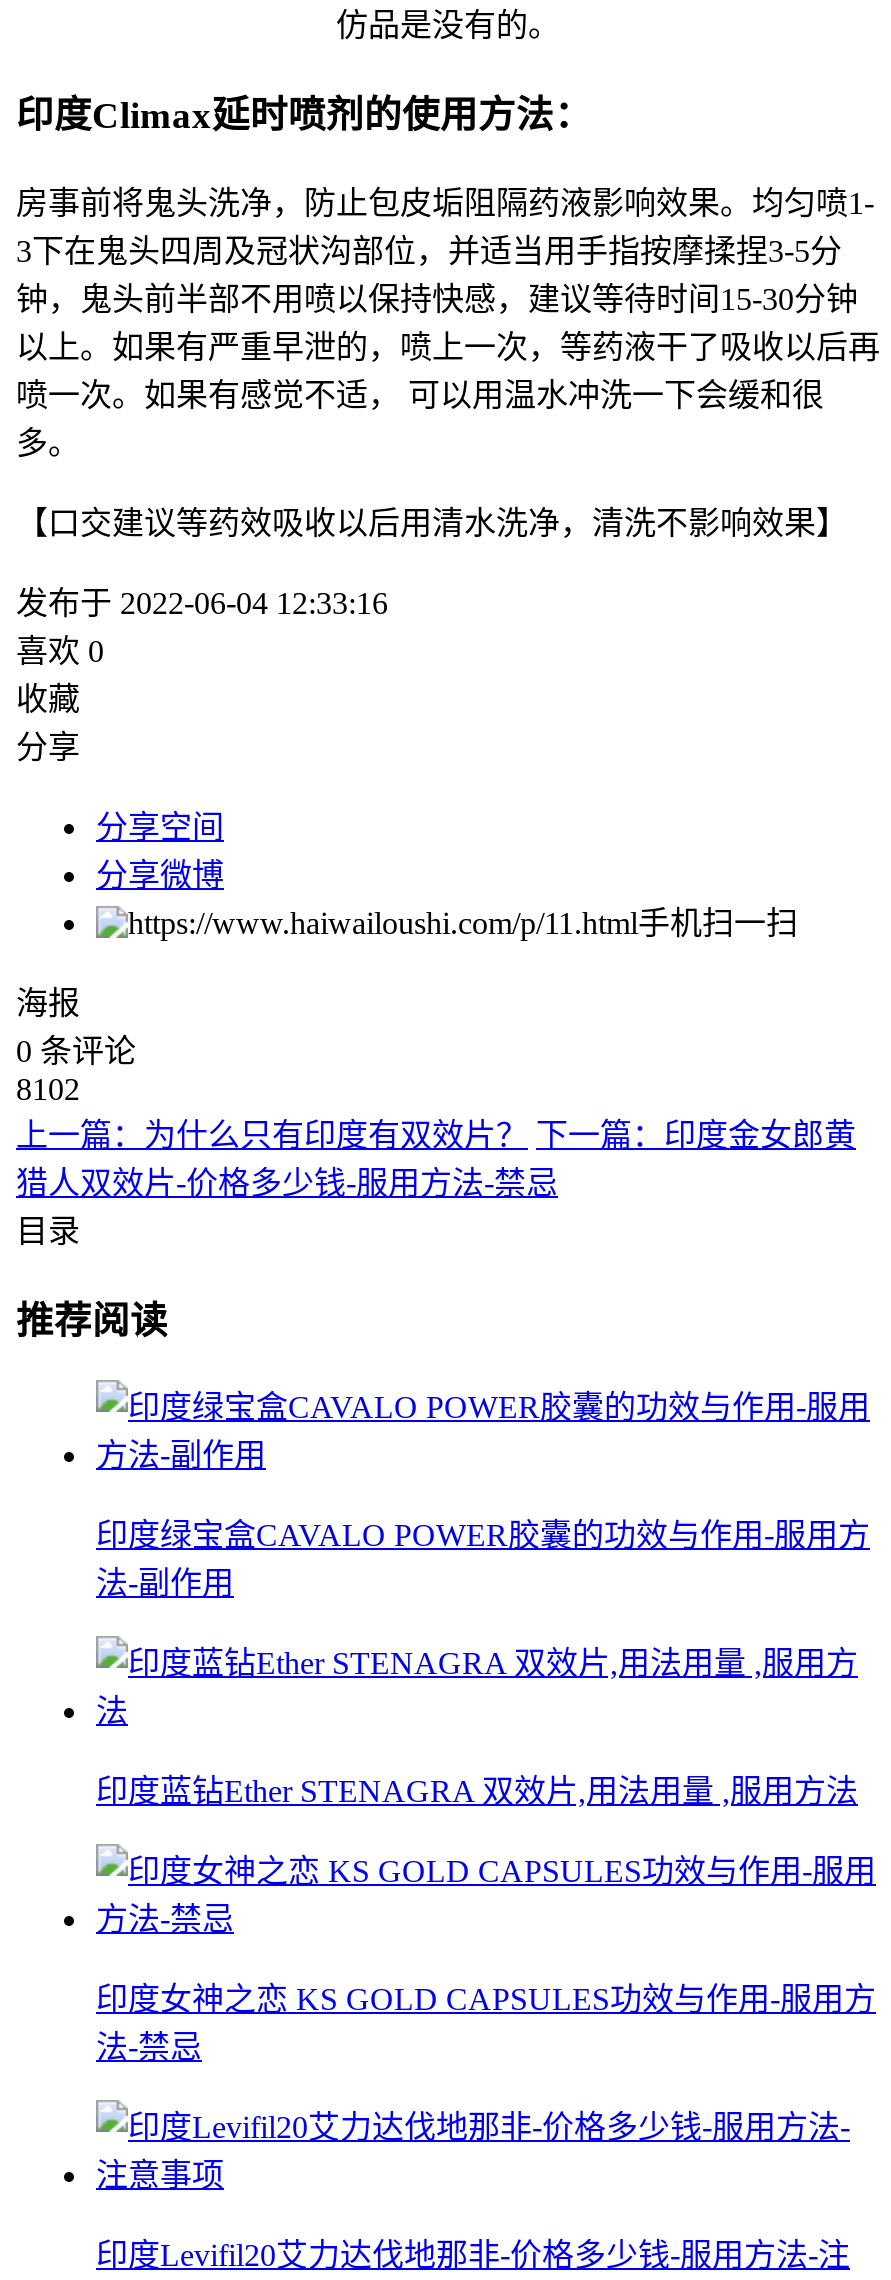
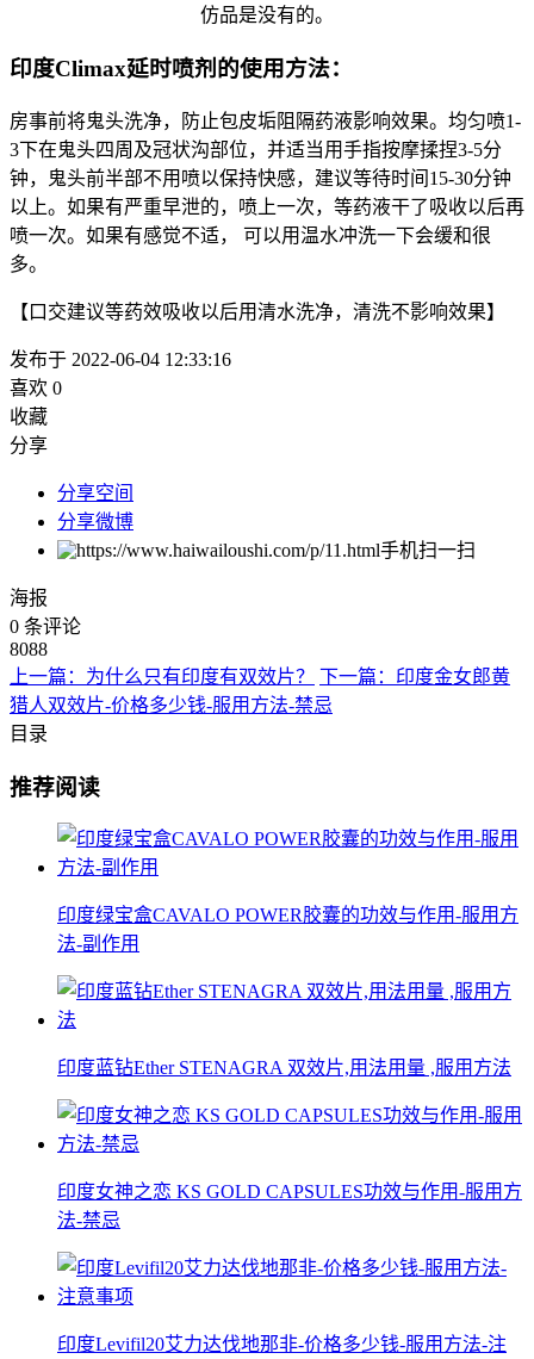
- 8102
+ 8088
